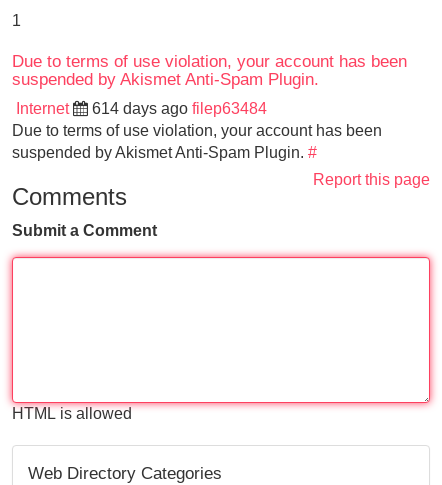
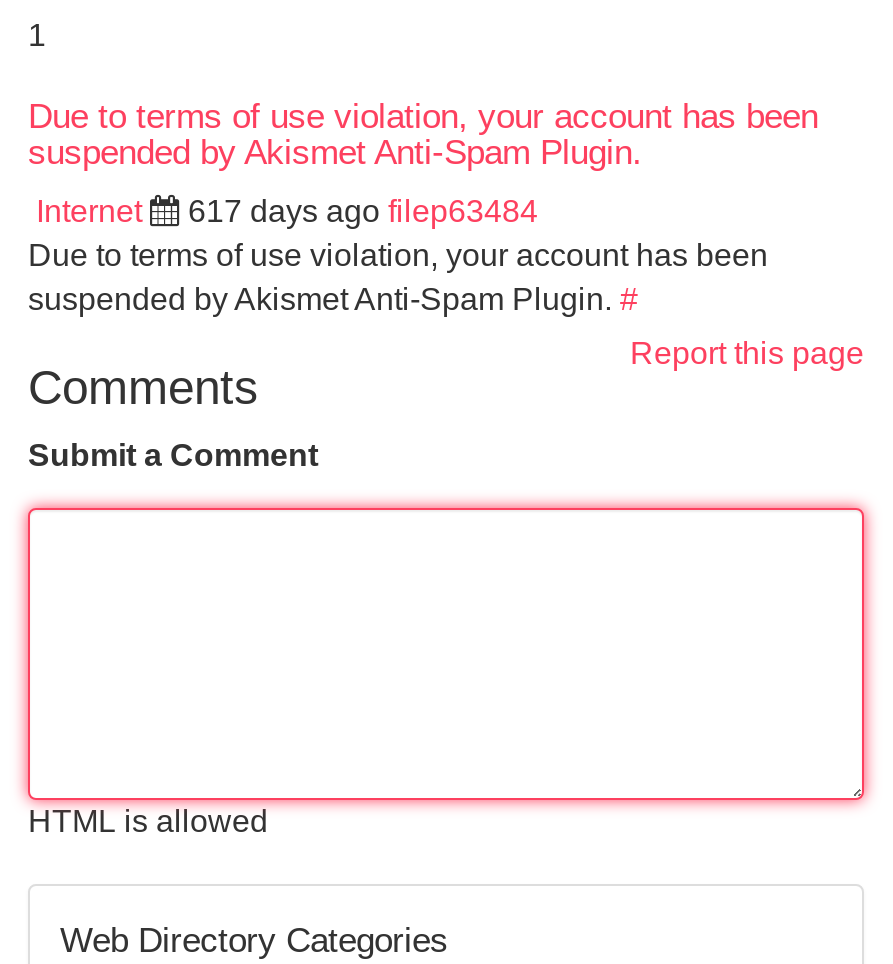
- 614 days ago filep63484
+ 617 days ago filep63484
